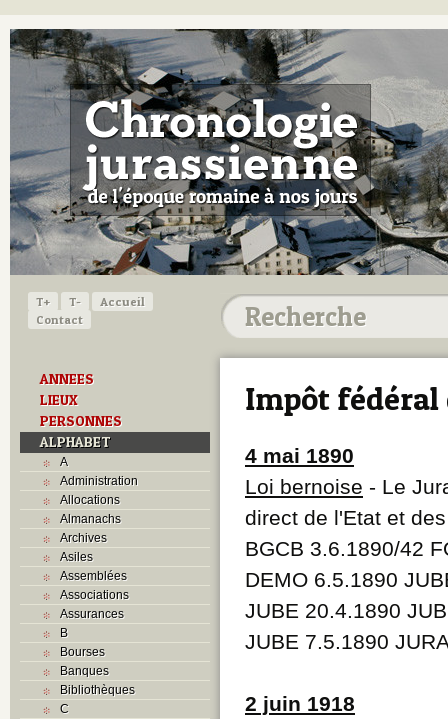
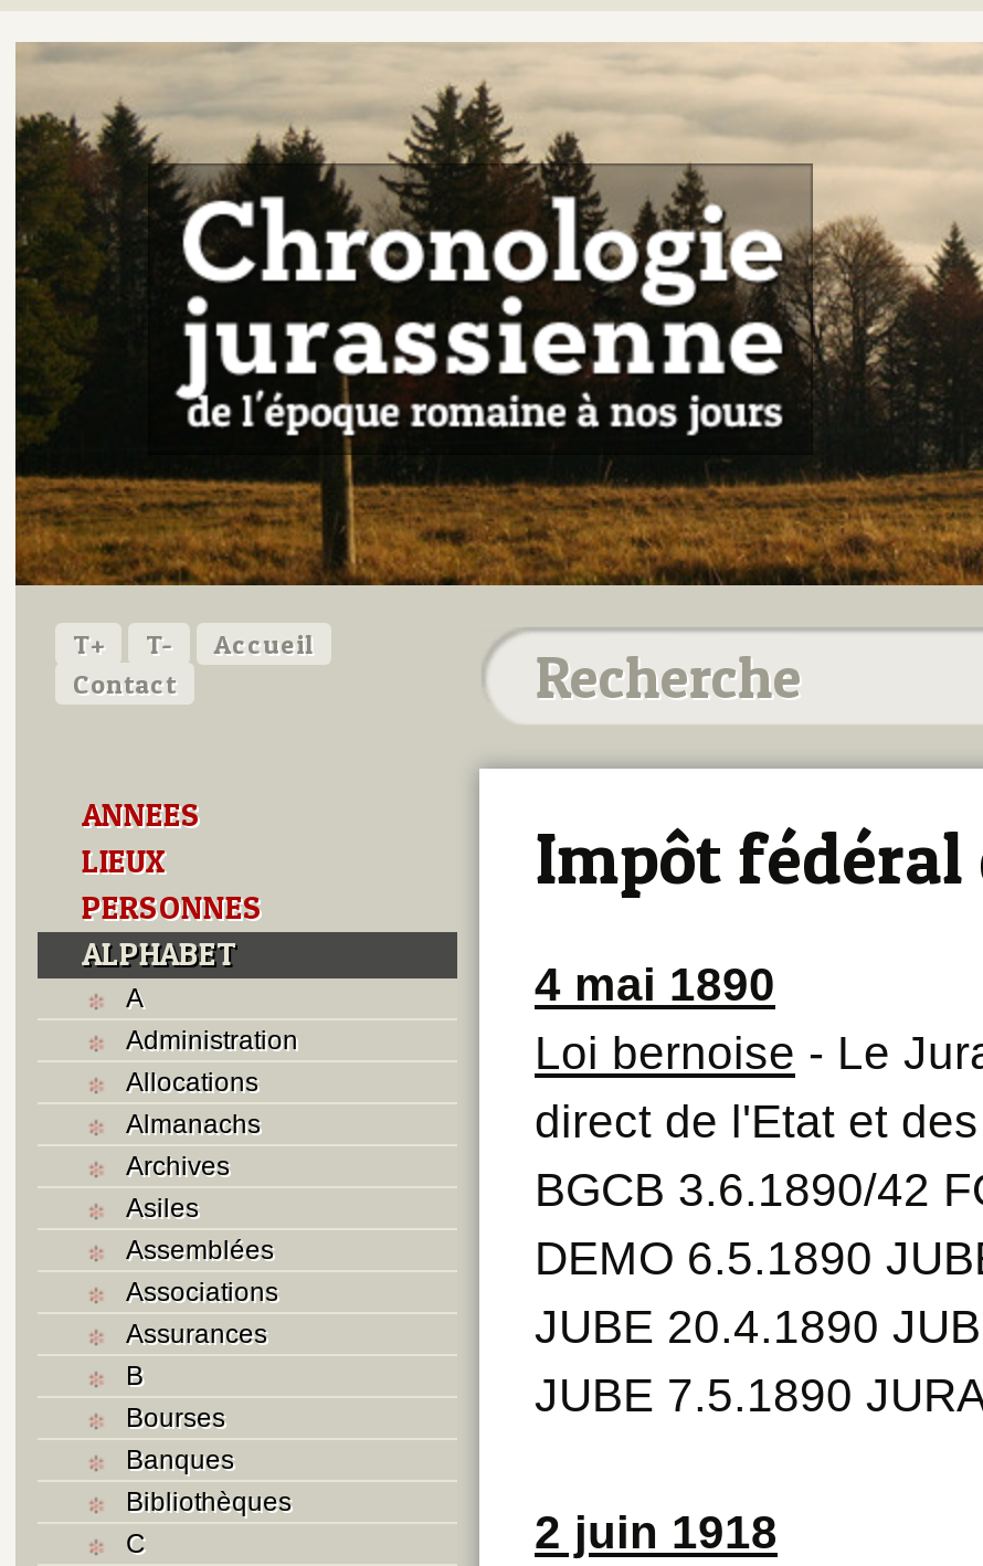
- [image]
+ [image]
